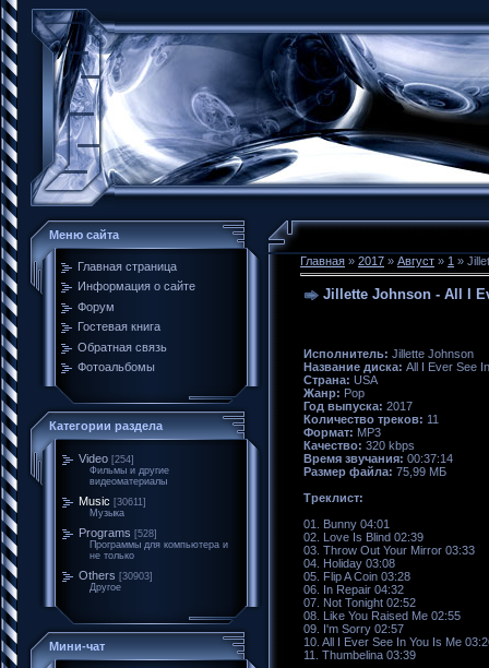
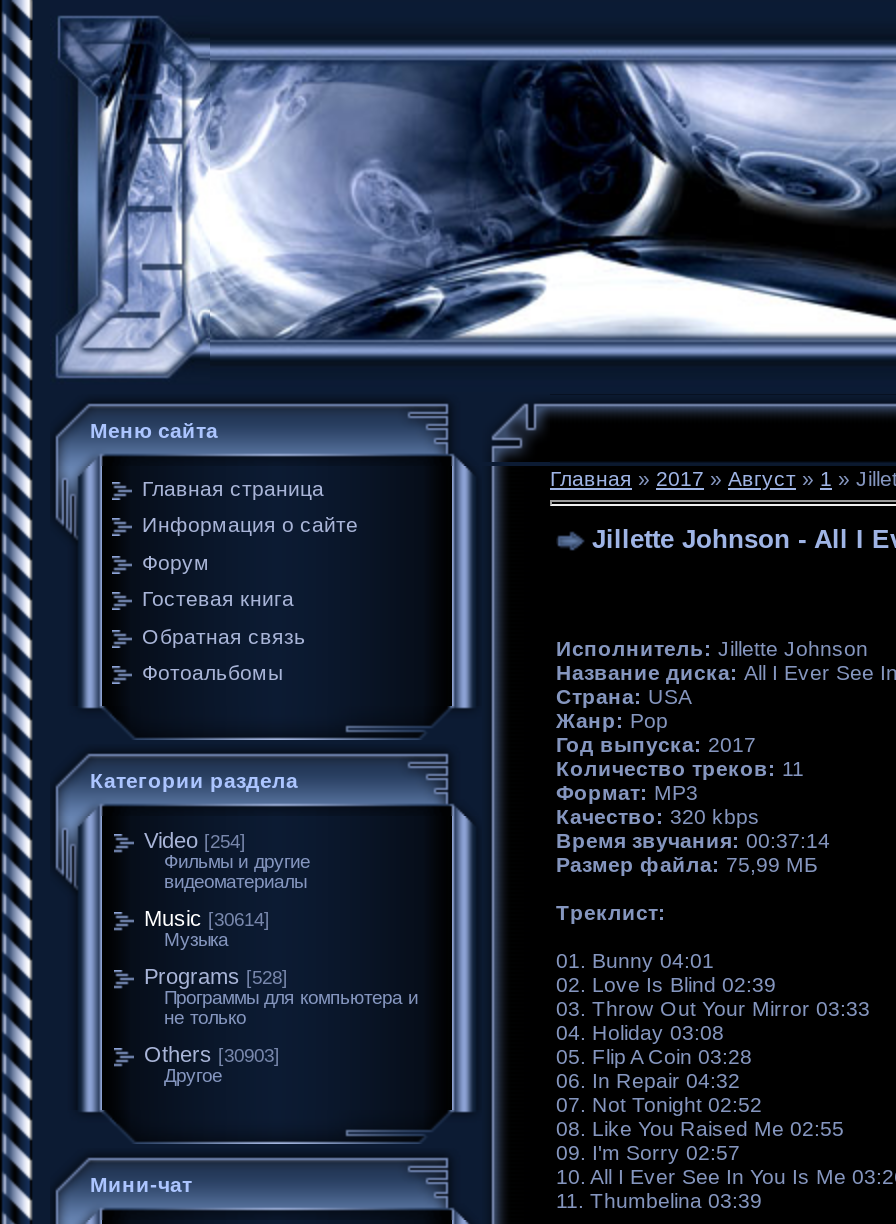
- Music [30611]
+ Music [30614]
